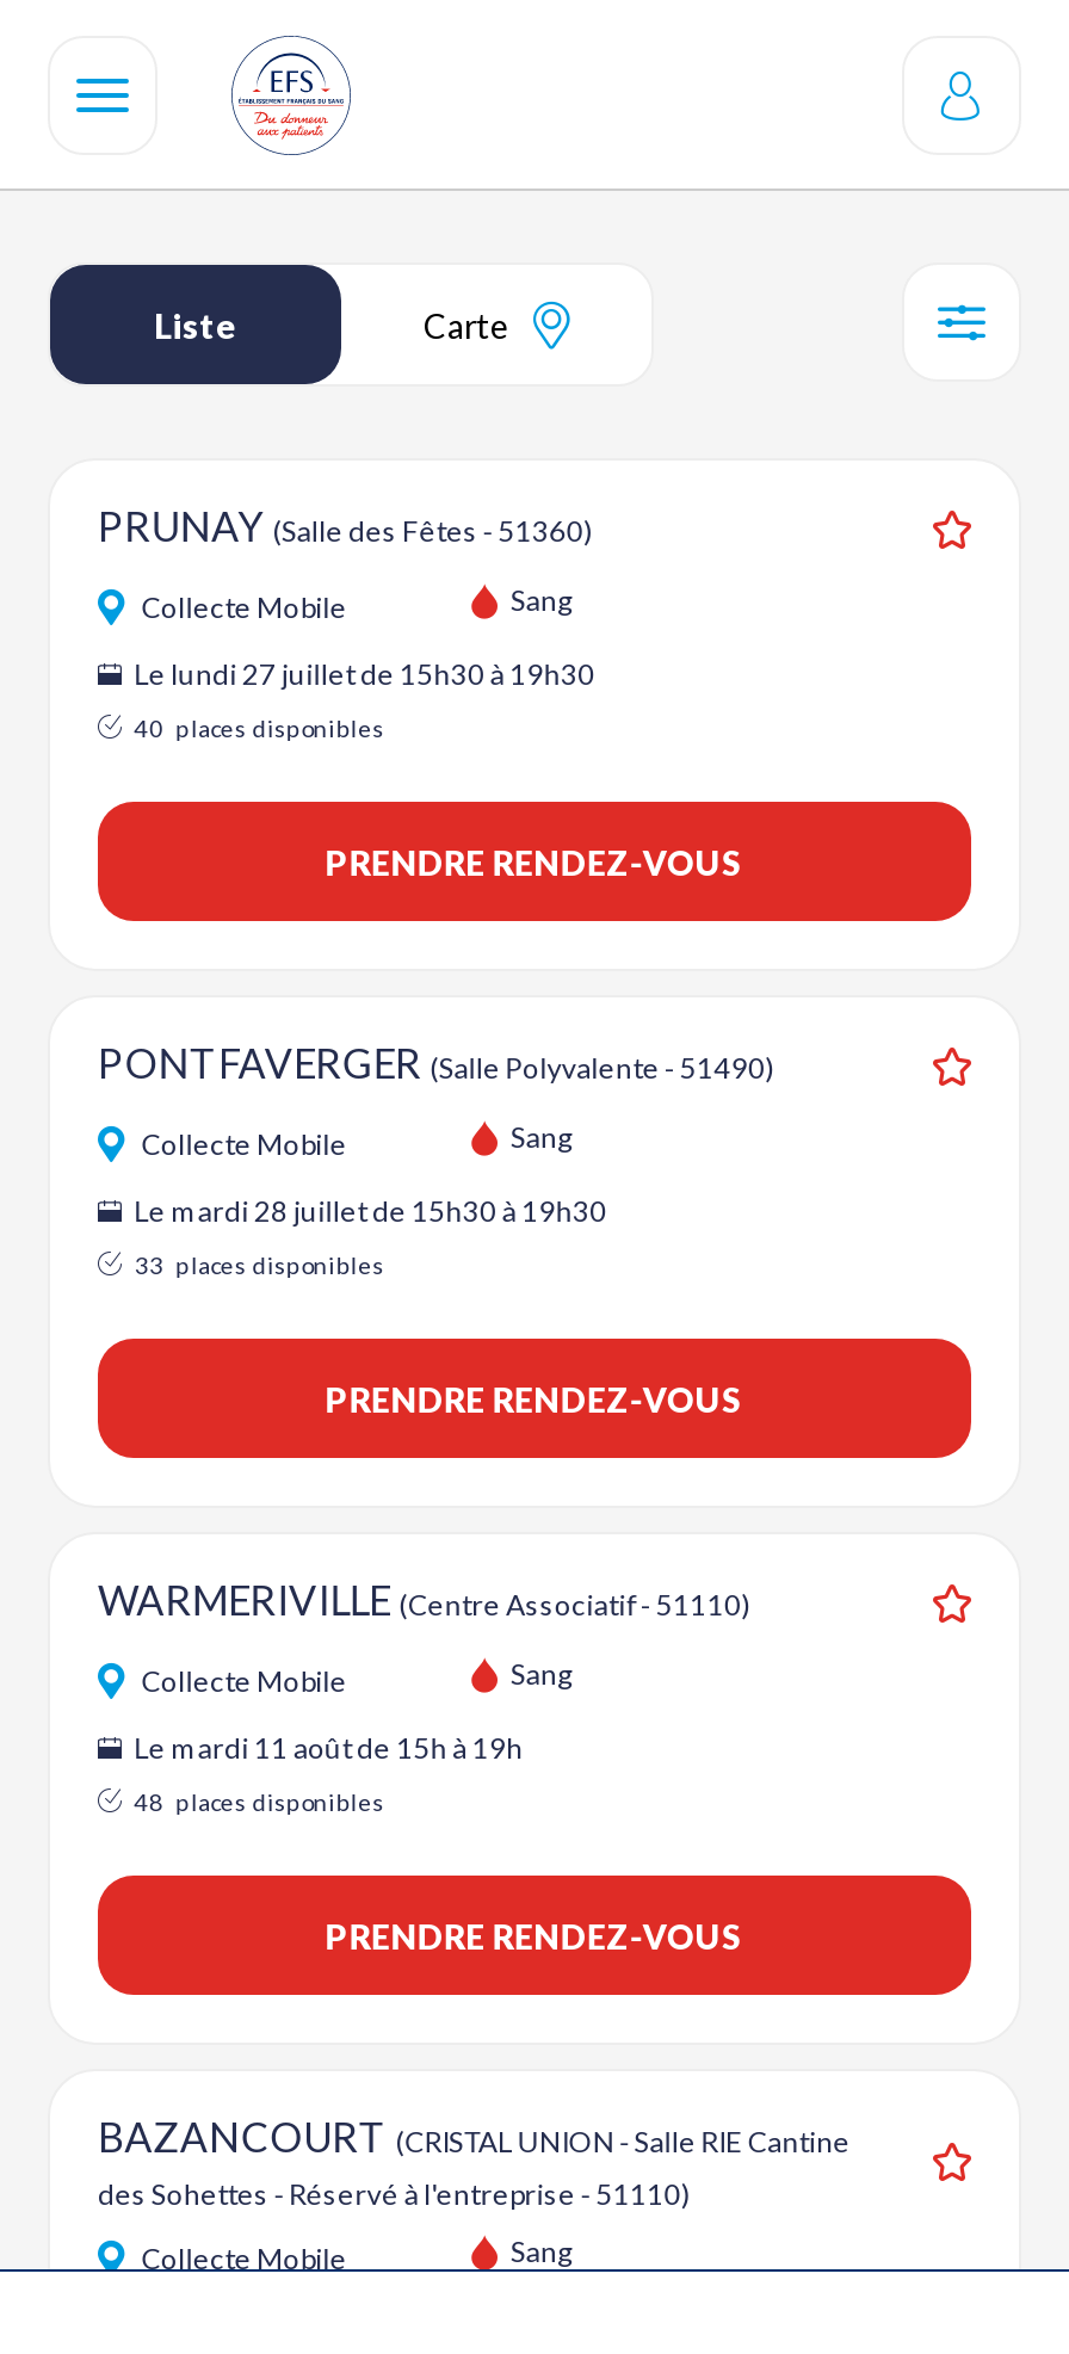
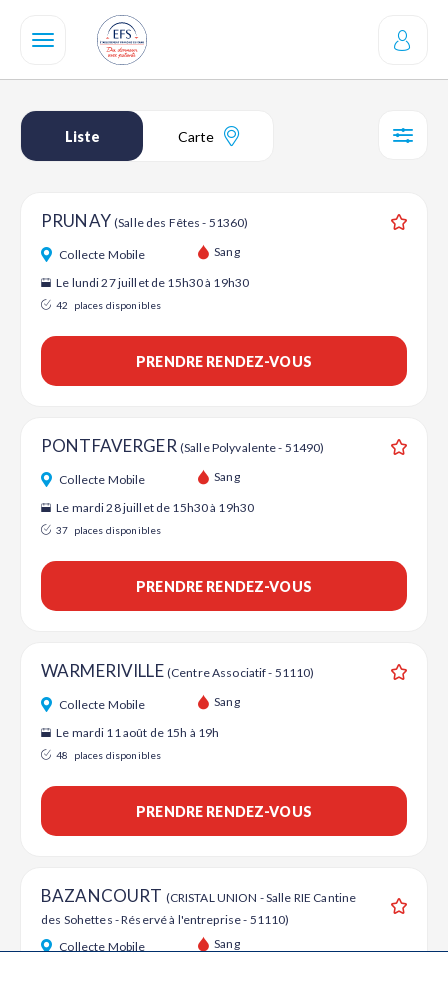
- 40 places disponibles
+ 42 places disponibles

- 33 places disponibles
+ 37 places disponibles
